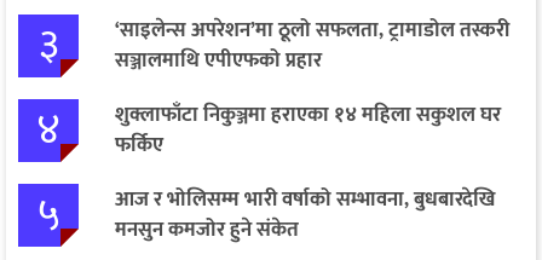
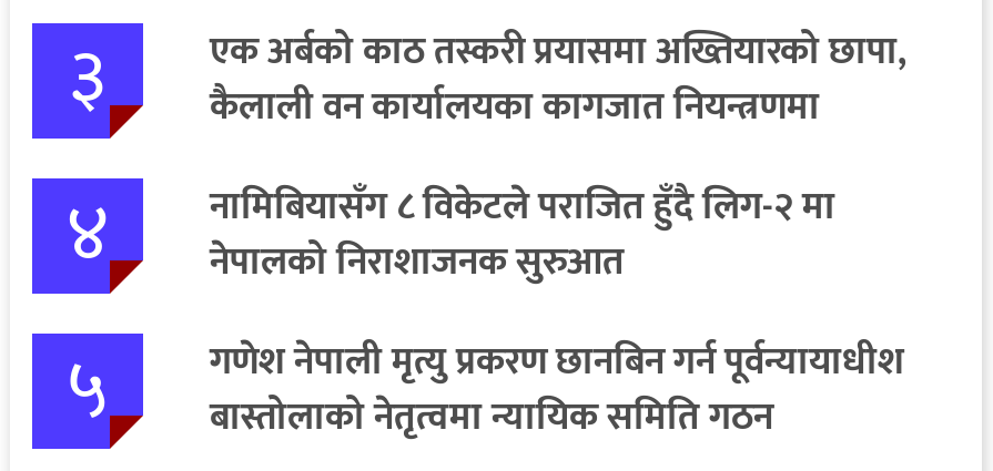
- ‘साइलेन्स अपरेशन’मा ठूलो सफलता, ट्रामाडोल तस्करी
- सञ्जालमाथि एपीएफको प्रहार
+ एक अर्बको काठ तस्करी प्रयासमा अख्तियारको छापा,
+ कैलाली वन कार्यालयका कागजात नियन्त्रणमा

- शुक्लाफाँटा निकुञ्जमा हराएका १४ महिला सकुशल घर
- फर्किए
+ नामिबियासँग ८ विकेटले पराजित हुँदै लिग-२ मा
+ नेपालको निराशाजनक सुरुआत

- आज र भोलिसम्म भारी वर्षाको सम्भावना, बुधबारदेखि
- मनसुन कमजोर हुने संकेत
+ गणेश नेपाली मृत्यु प्रकरण छानबिन गर्न पूर्वन्यायाधीश
+ बास्तोलाको नेतृत्वमा न्यायिक समिति गठन
